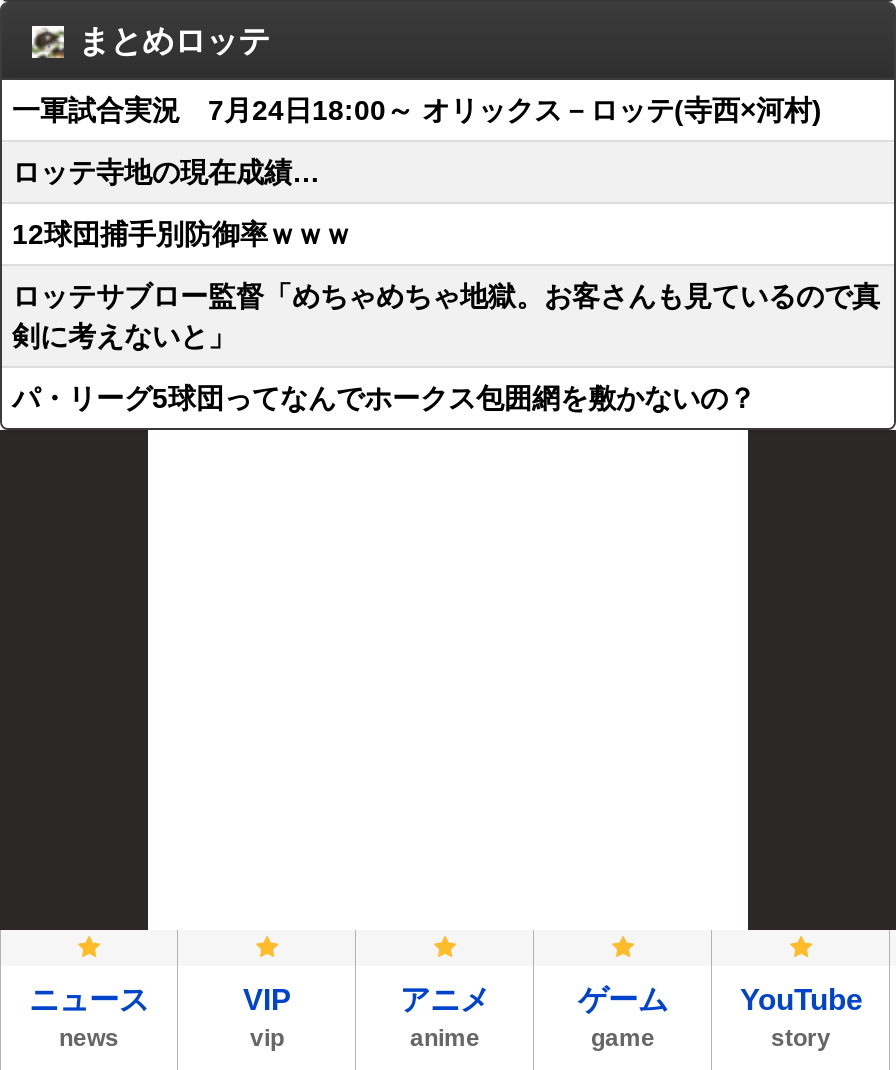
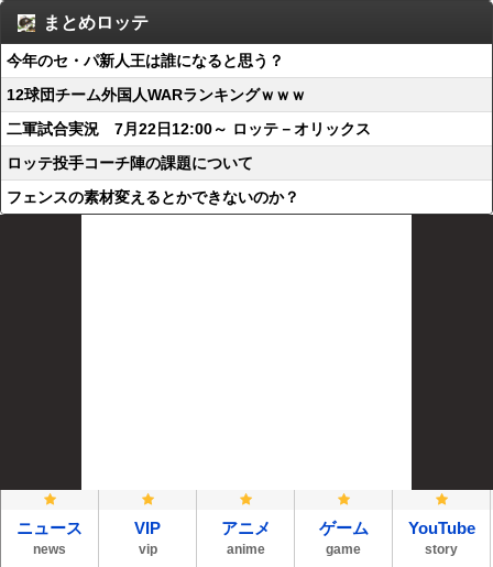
- 一軍試合実況 7月24日18:00～ オリックス－ロッテ(寺西×河村)
+ 今年のセ・パ新人王は誰になると思う？

- ロッテ寺地の現在成績…
+ 12球団チーム外国人WARランキングｗｗｗ

- 12球団捕手別防御率ｗｗｗ
+ 二軍試合実況 7月22日12:00～ ロッテ－オリックス

- ロッテサブロー監督「めちゃめちゃ地獄。お客さんも見ているので真
- 剣に考えないと」
+ ロッテ投手コーチ陣の課題について

- パ・リーグ5球団ってなんでホークス包囲網を敷かないの？
+ フェンスの素材変えるとかできないのか？
